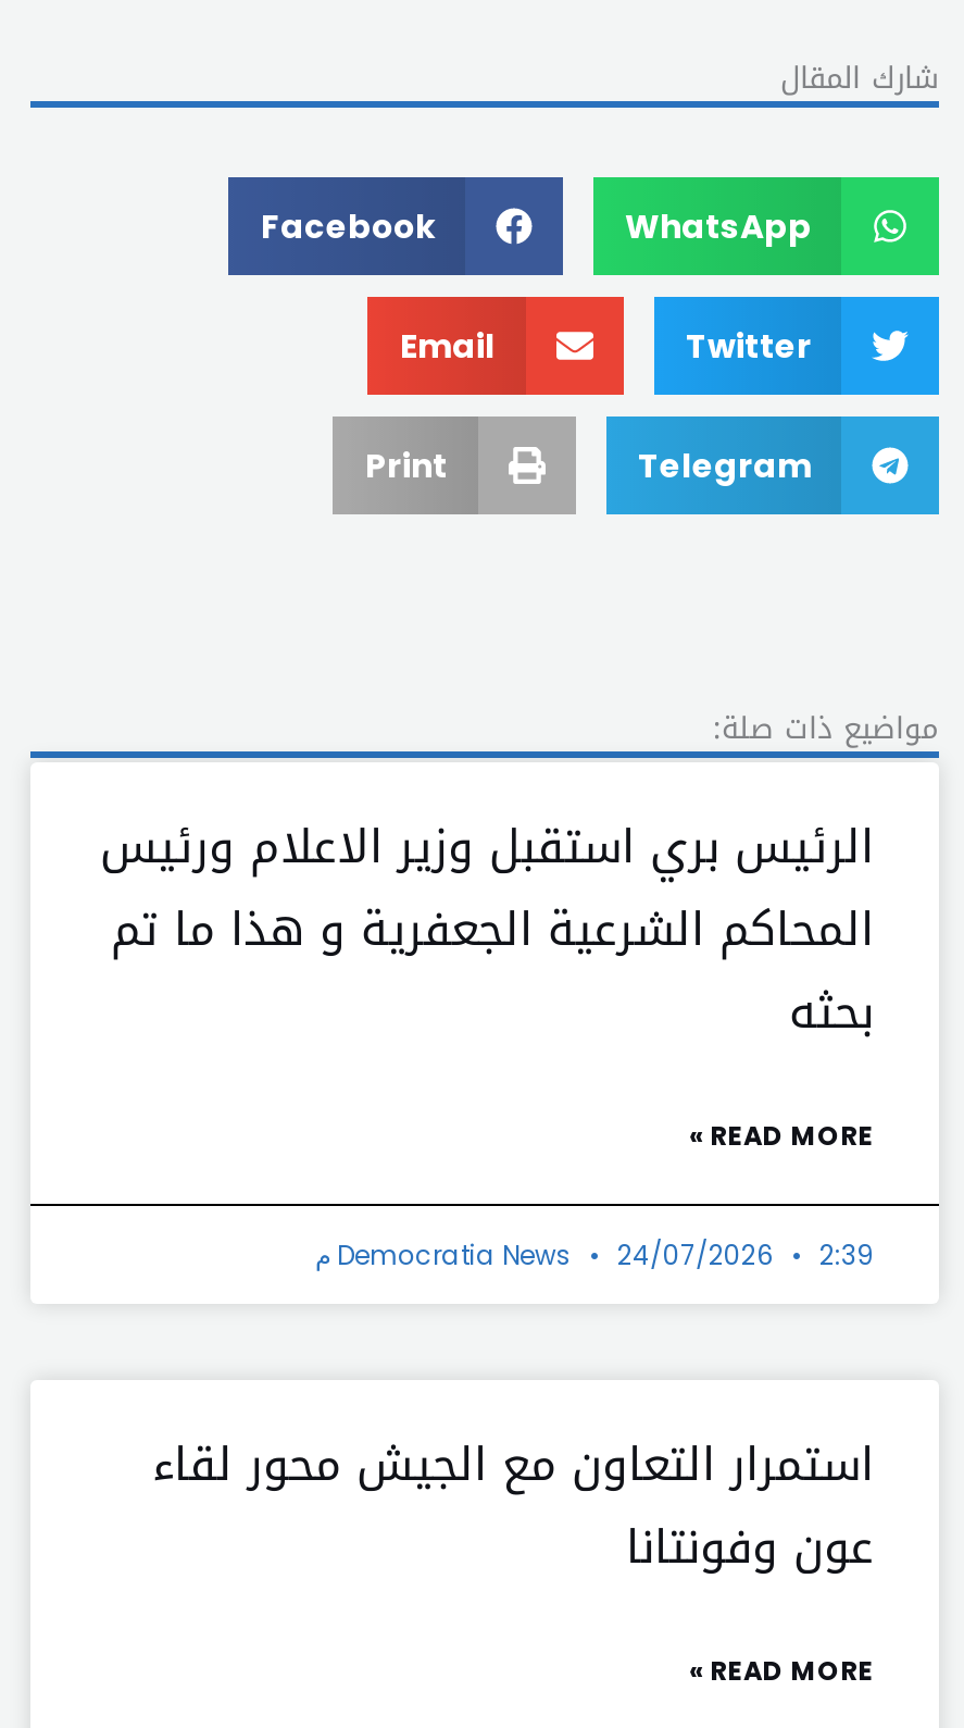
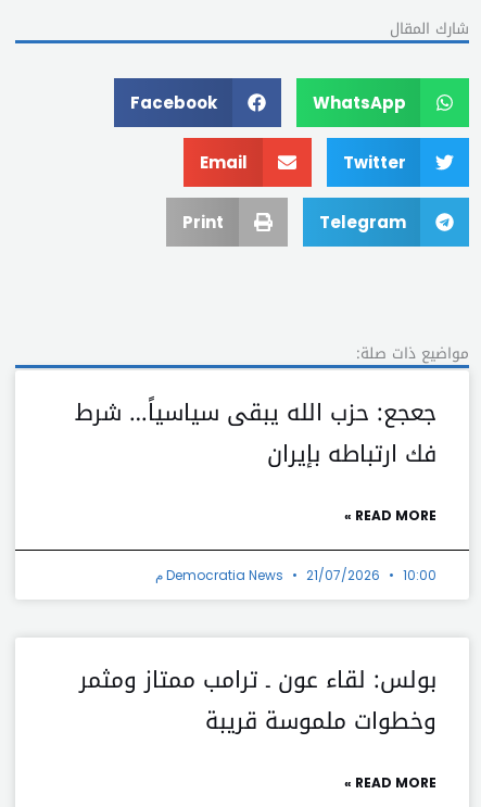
- الرئيس بري استقبل وزير الاعلام ورئيس
- المحاكم الشرعية الجعفرية و هذا ما تم
- بحثه
+ جعجع: حزب الله يبقى سياسياً… شرط
+ فك ارتباطه بإيران

- 24/07/2026
- 2:39 م
+ 21/07/2026
+ 10:00 م

- استمرار التعاون مع الجيش محور لقاء
- عون وفونتانا
+ بولس: لقاء عون ـ ترامب ممتاز ومثمر
+ وخطوات ملموسة قريبة
